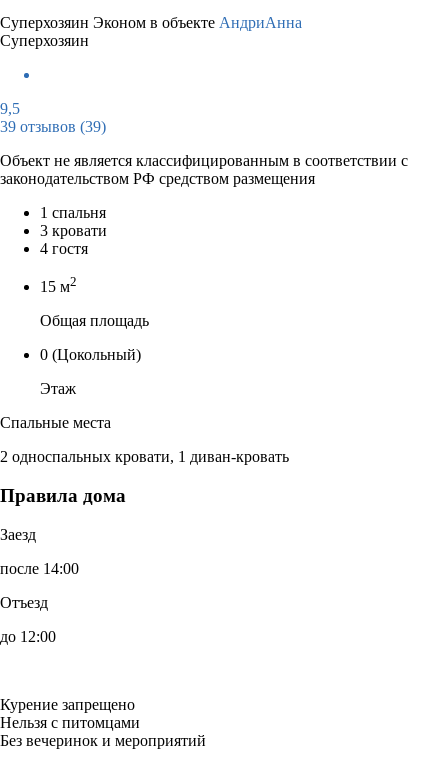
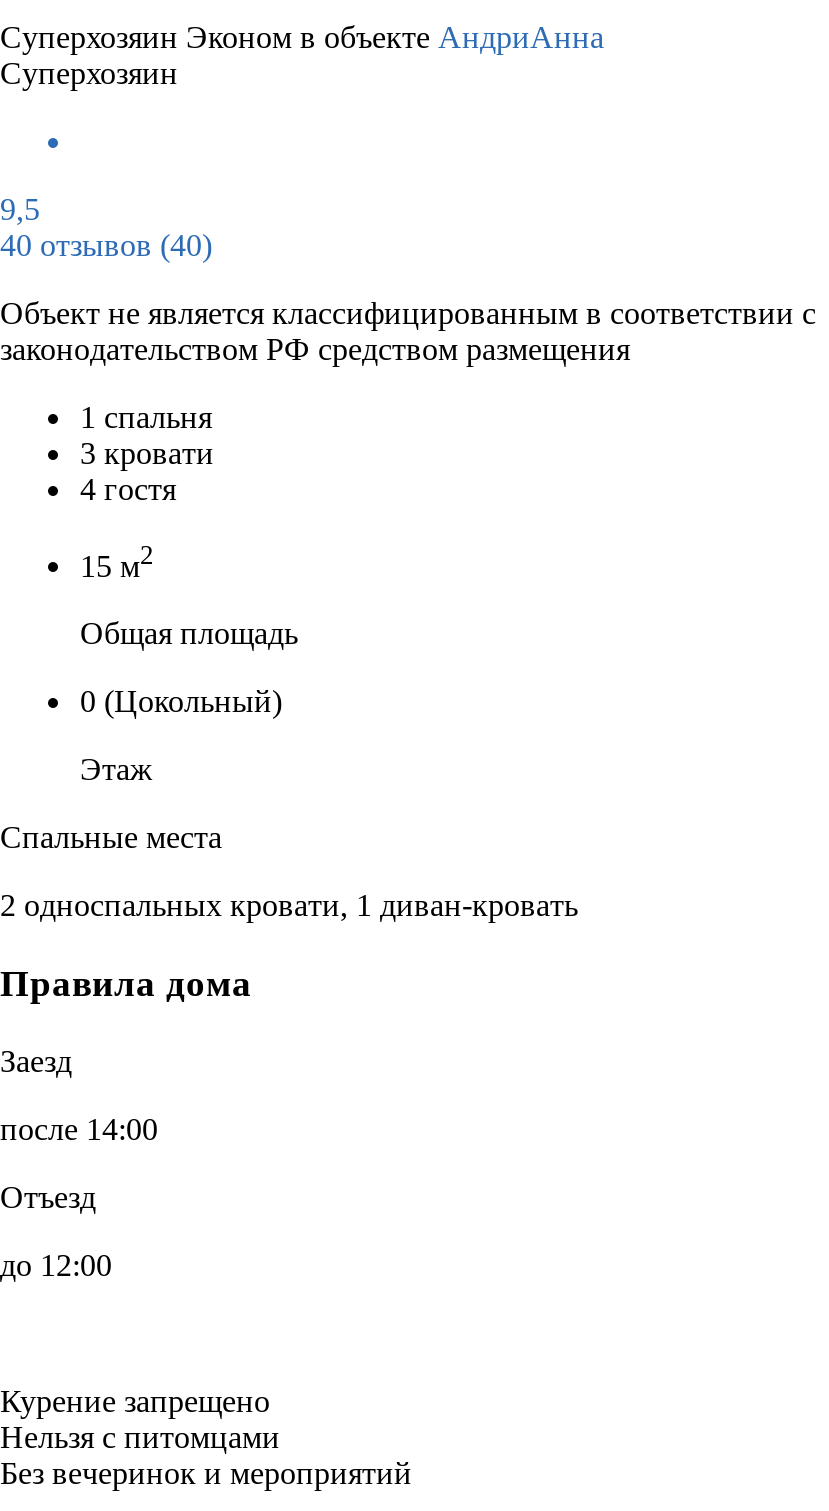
- 39 отзывов (39)
+ 40 отзывов (40)
